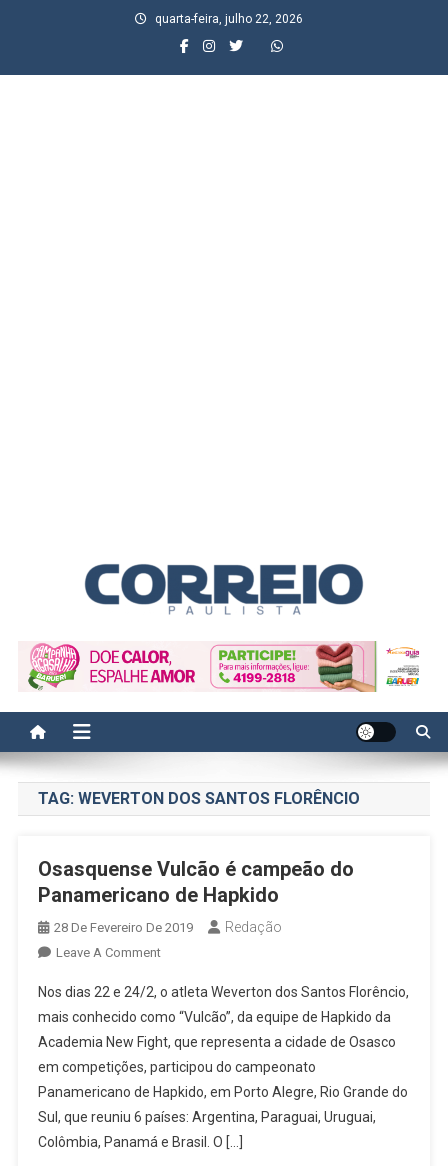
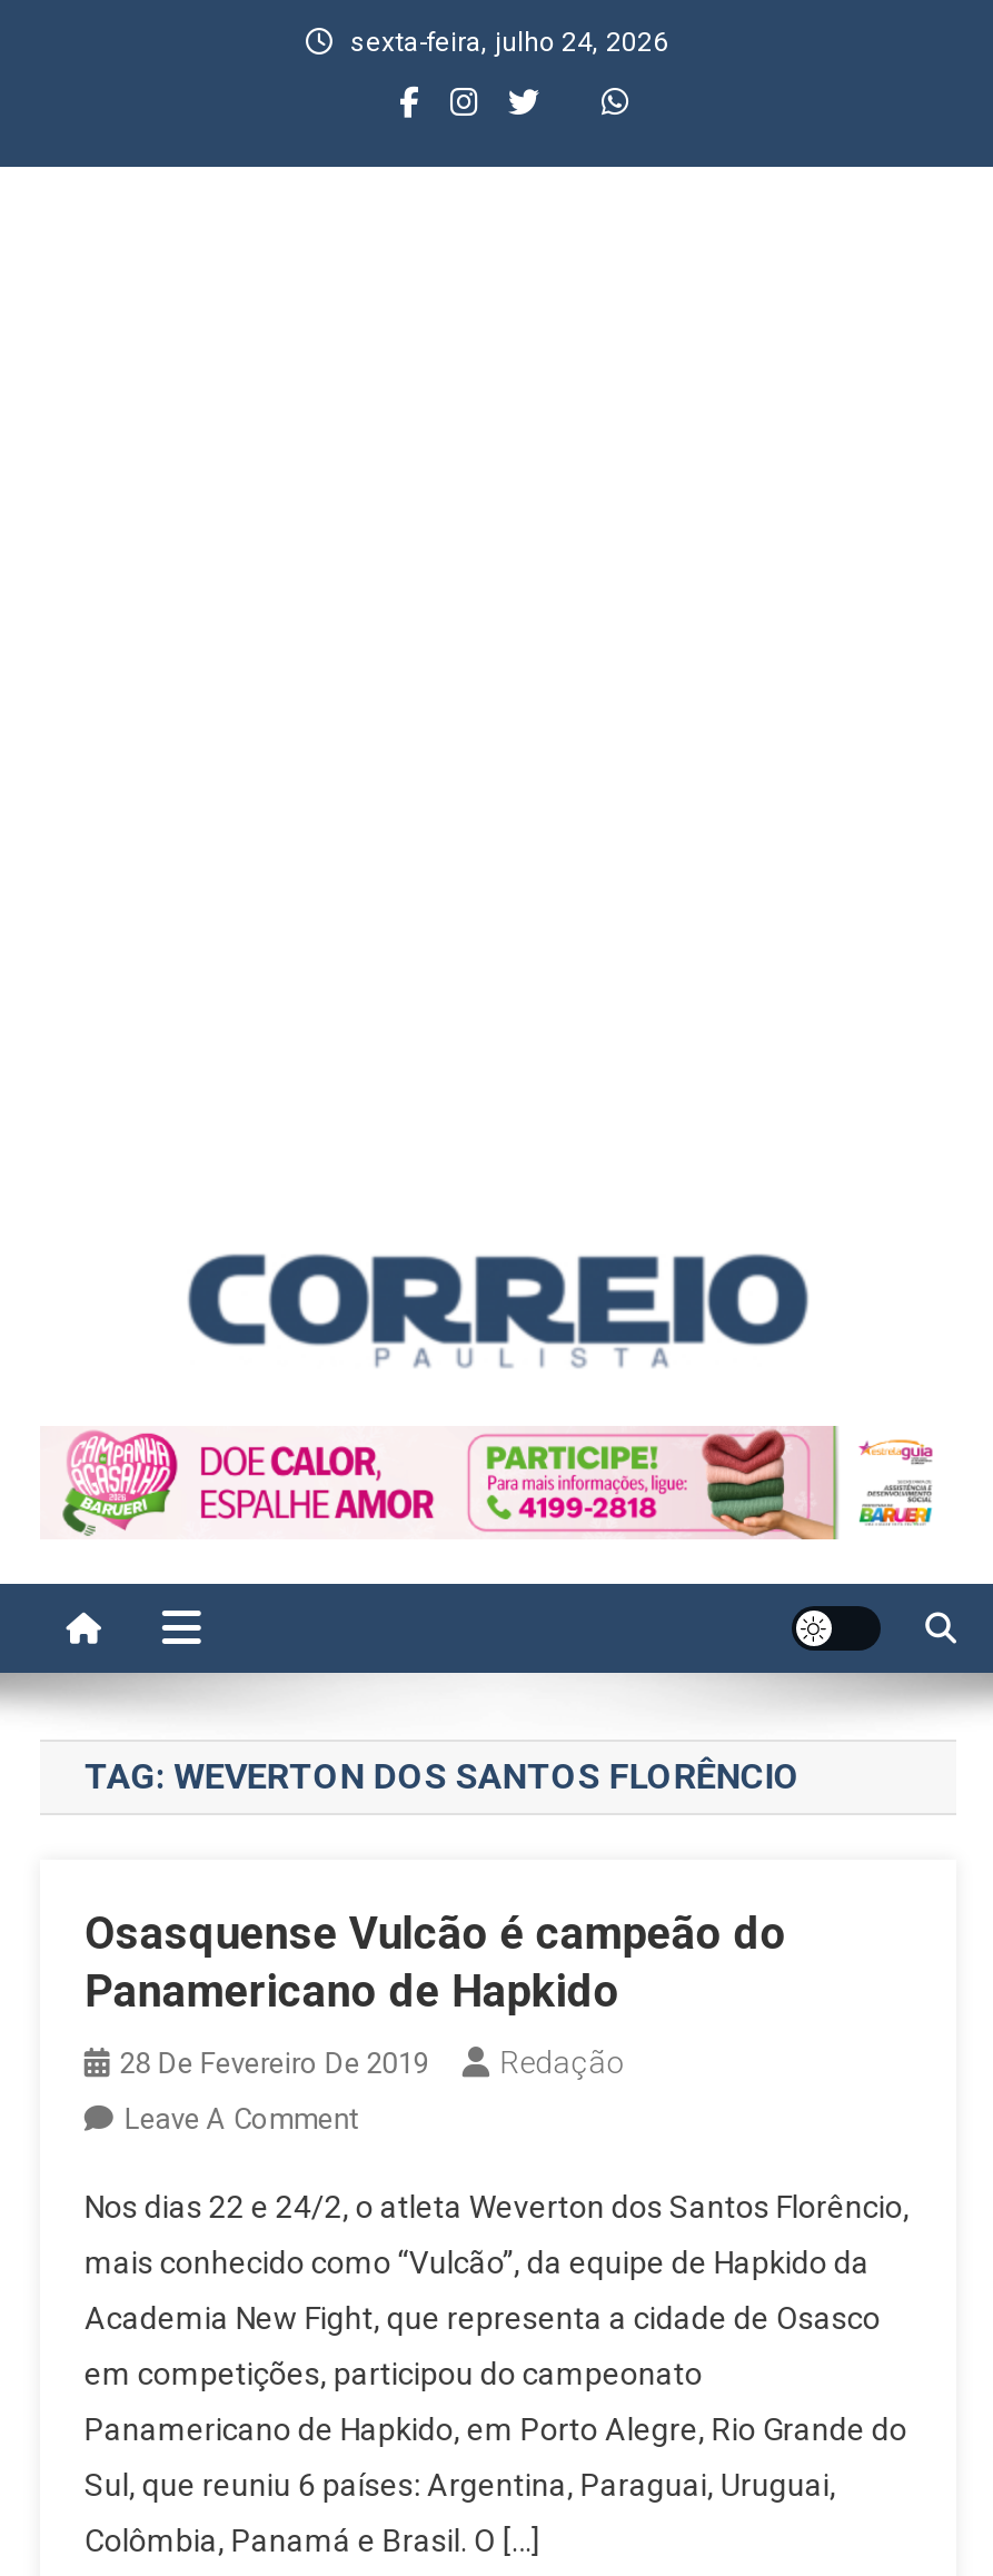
- quarta-feira, julho 22, 2026
+ sexta-feira, julho 24, 2026
